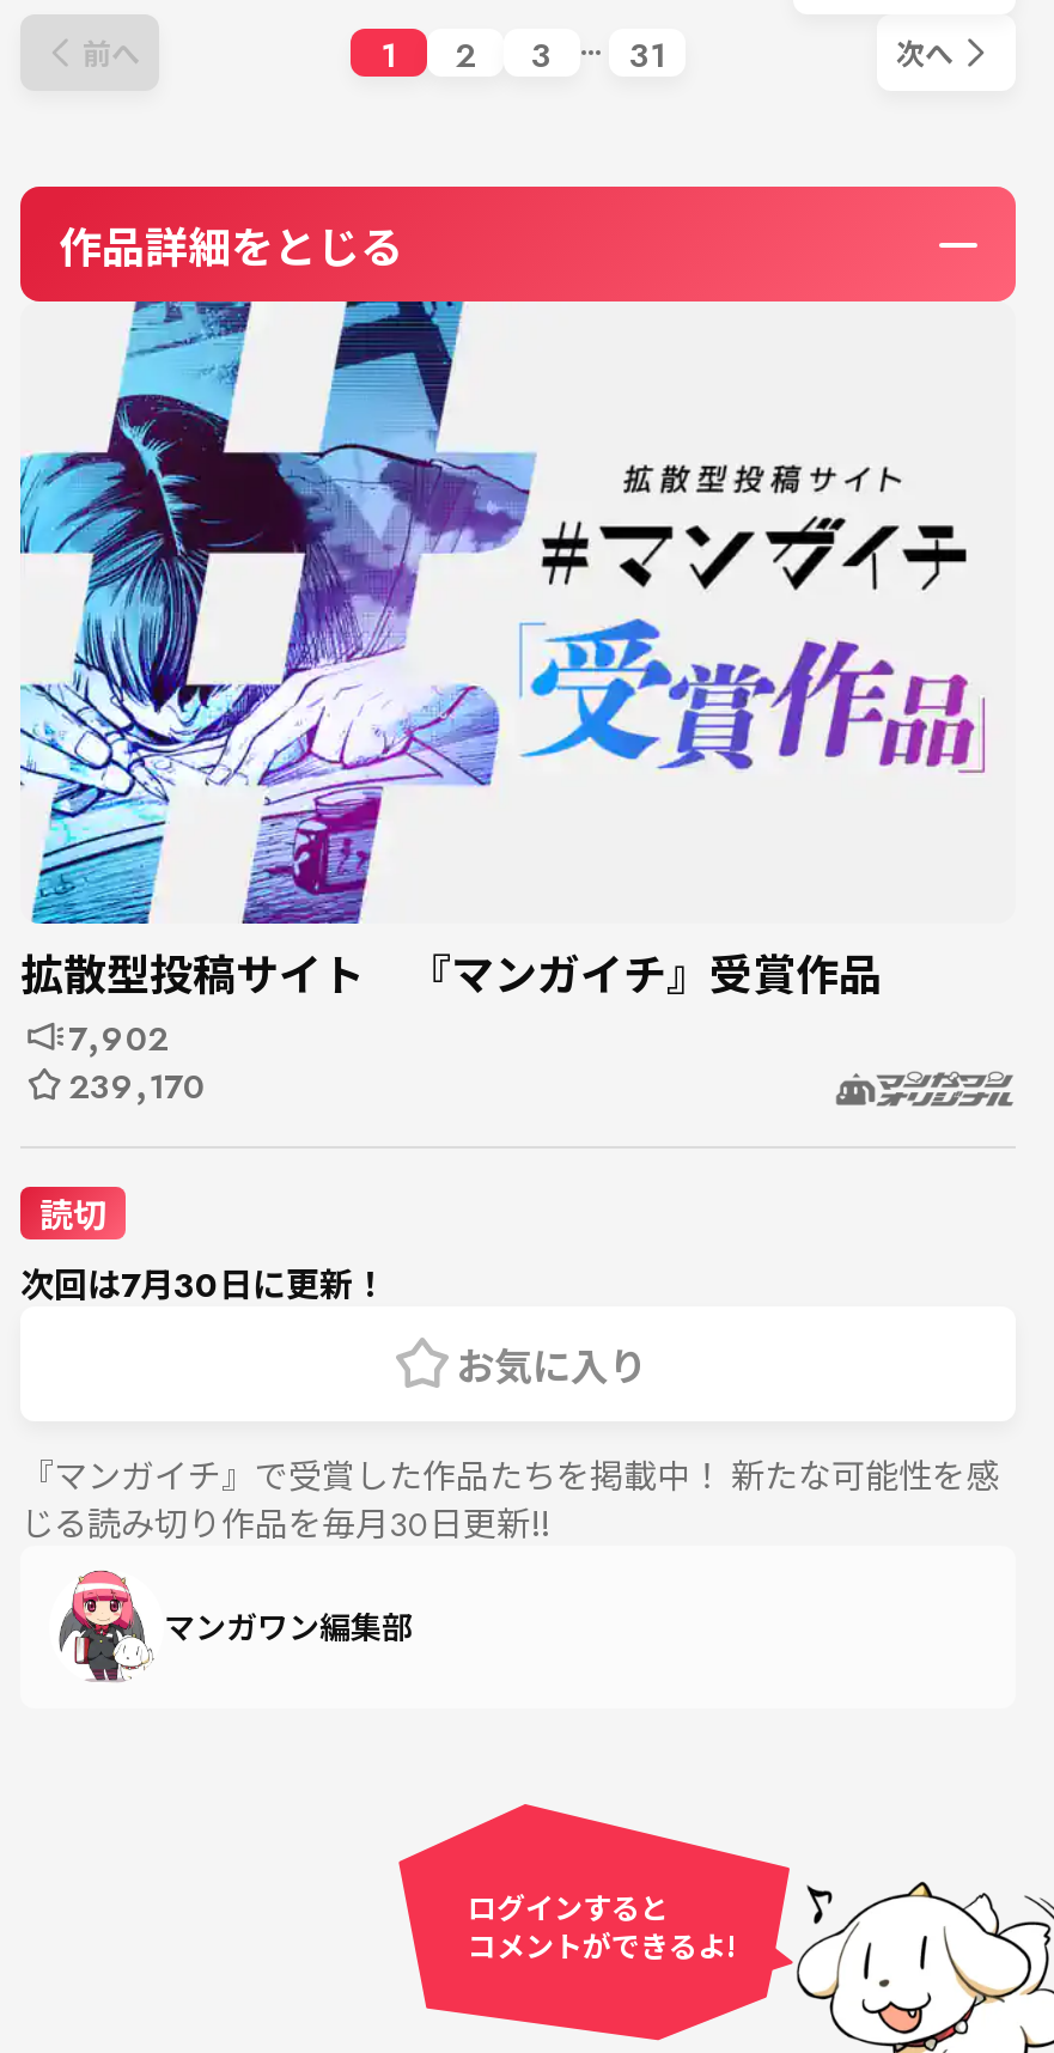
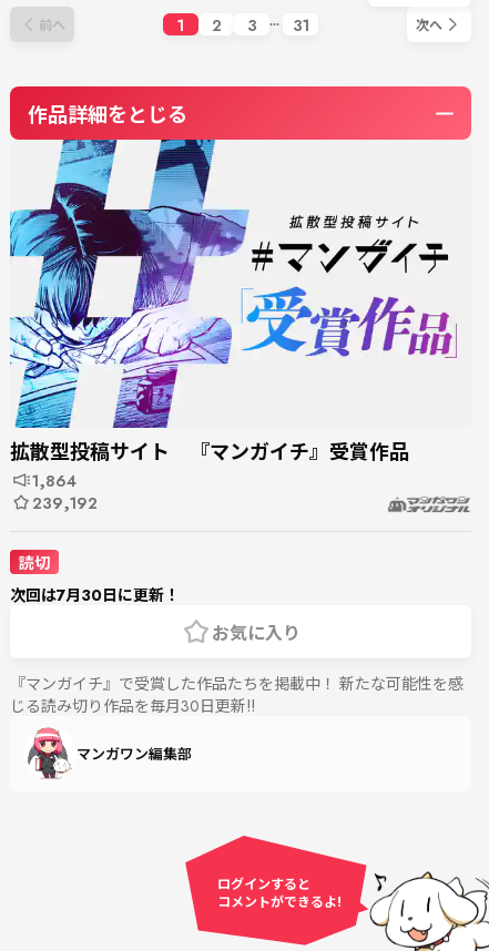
- 7,902
+ 1,864

- 239,170
+ 239,192
